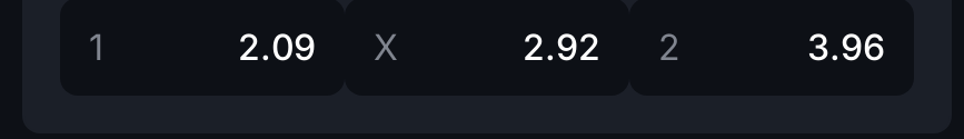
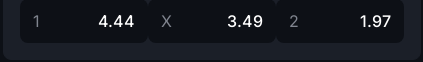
- 2.09 X
+ 4.44 X

- 2.92 2
+ 3.49 2

- 3.96
+ 1.97
